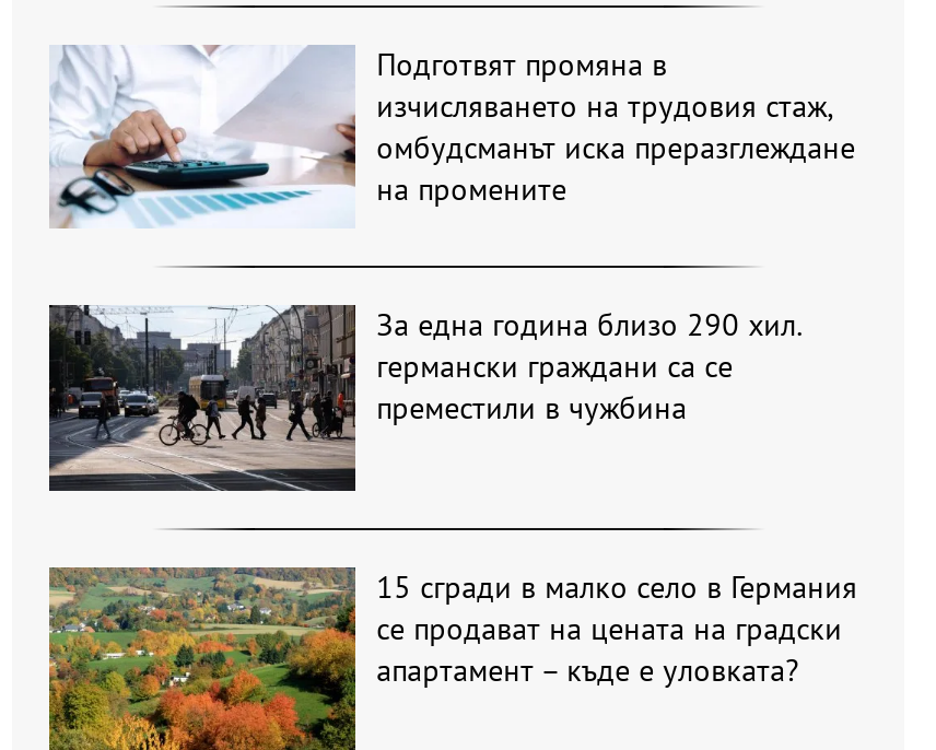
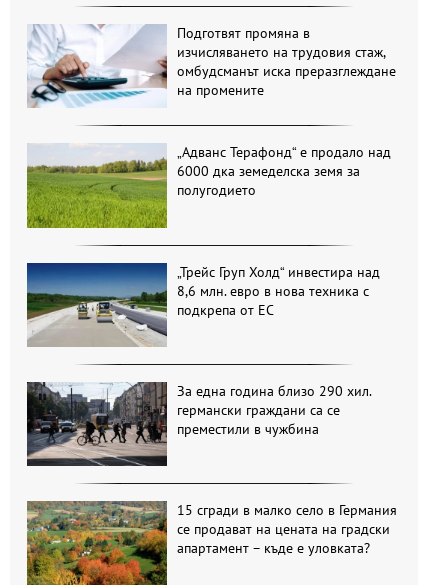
+ [image]
+ „Адванс Терафонд“ е продало над
+ 6000 дка земеделска земя за
+ полугодието

+ [image]
+ „Трейс Груп Холд“ инвестира над
+ 8,6 млн. евро в нова техника с
+ подкрепа от ЕС
